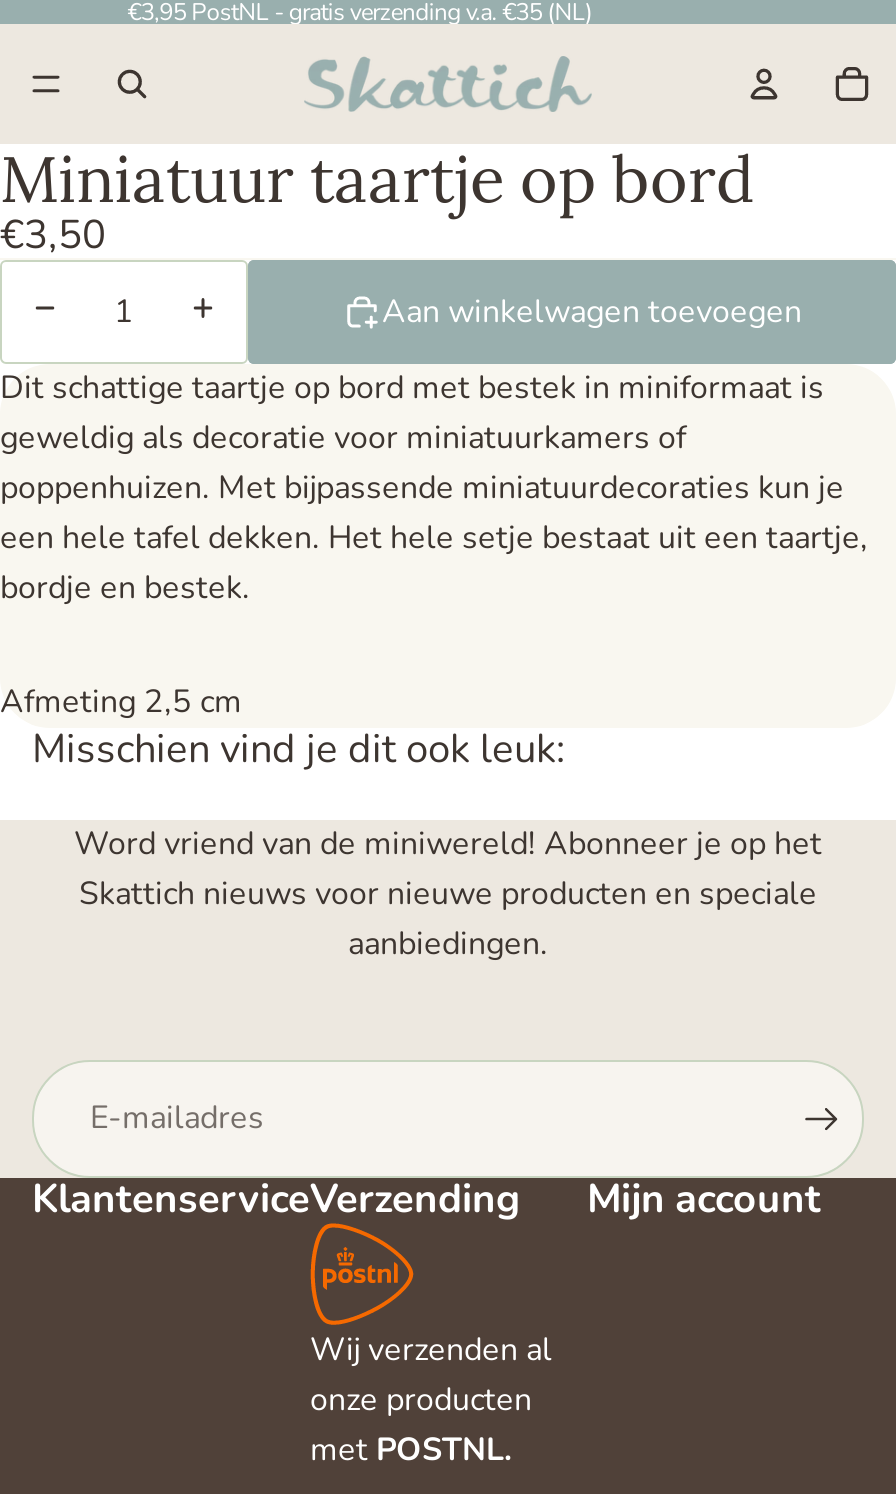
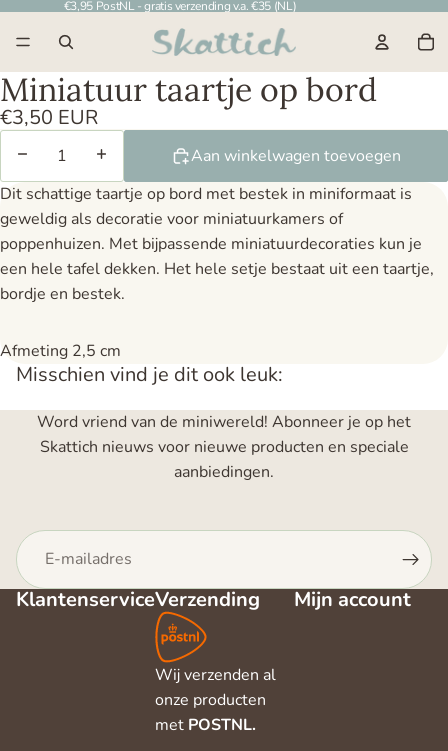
- €3,50
+ €3,50 EUR
